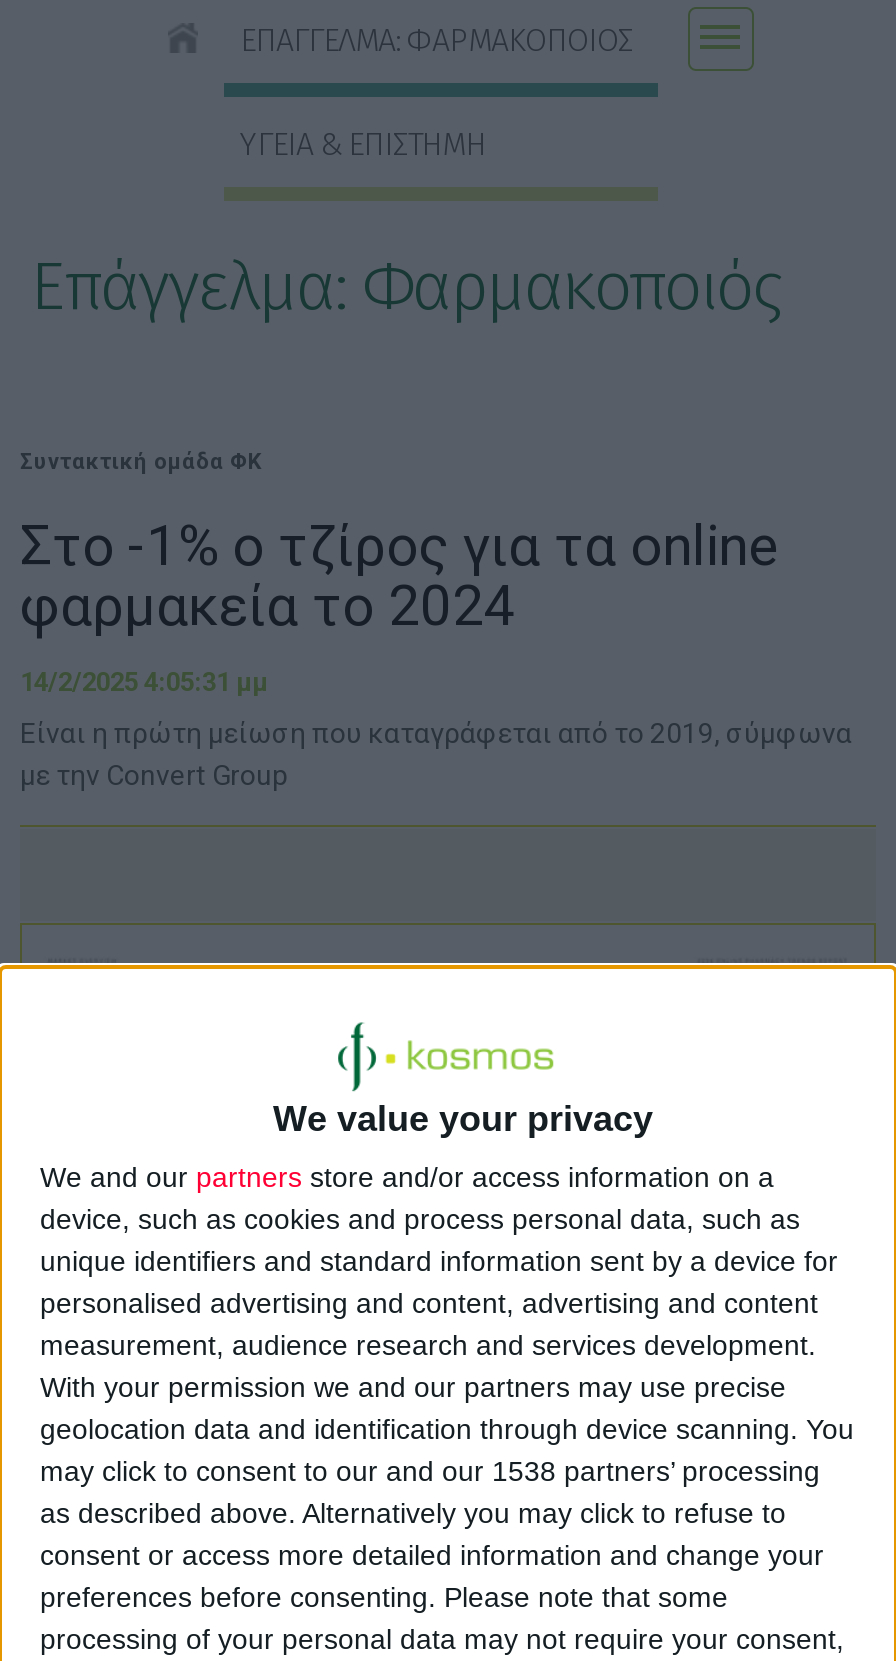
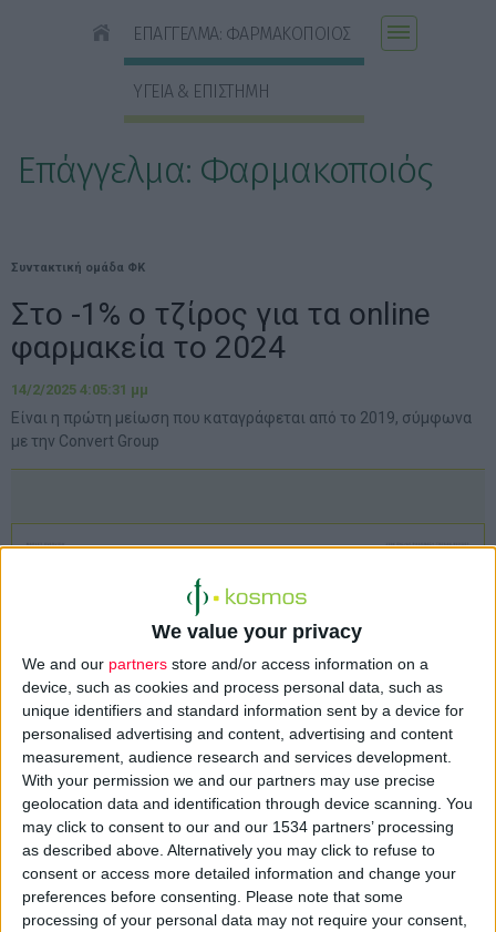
- may click to consent to our and our 1538 partners’ processing
+ may click to consent to our and our 1534 partners’ processing
